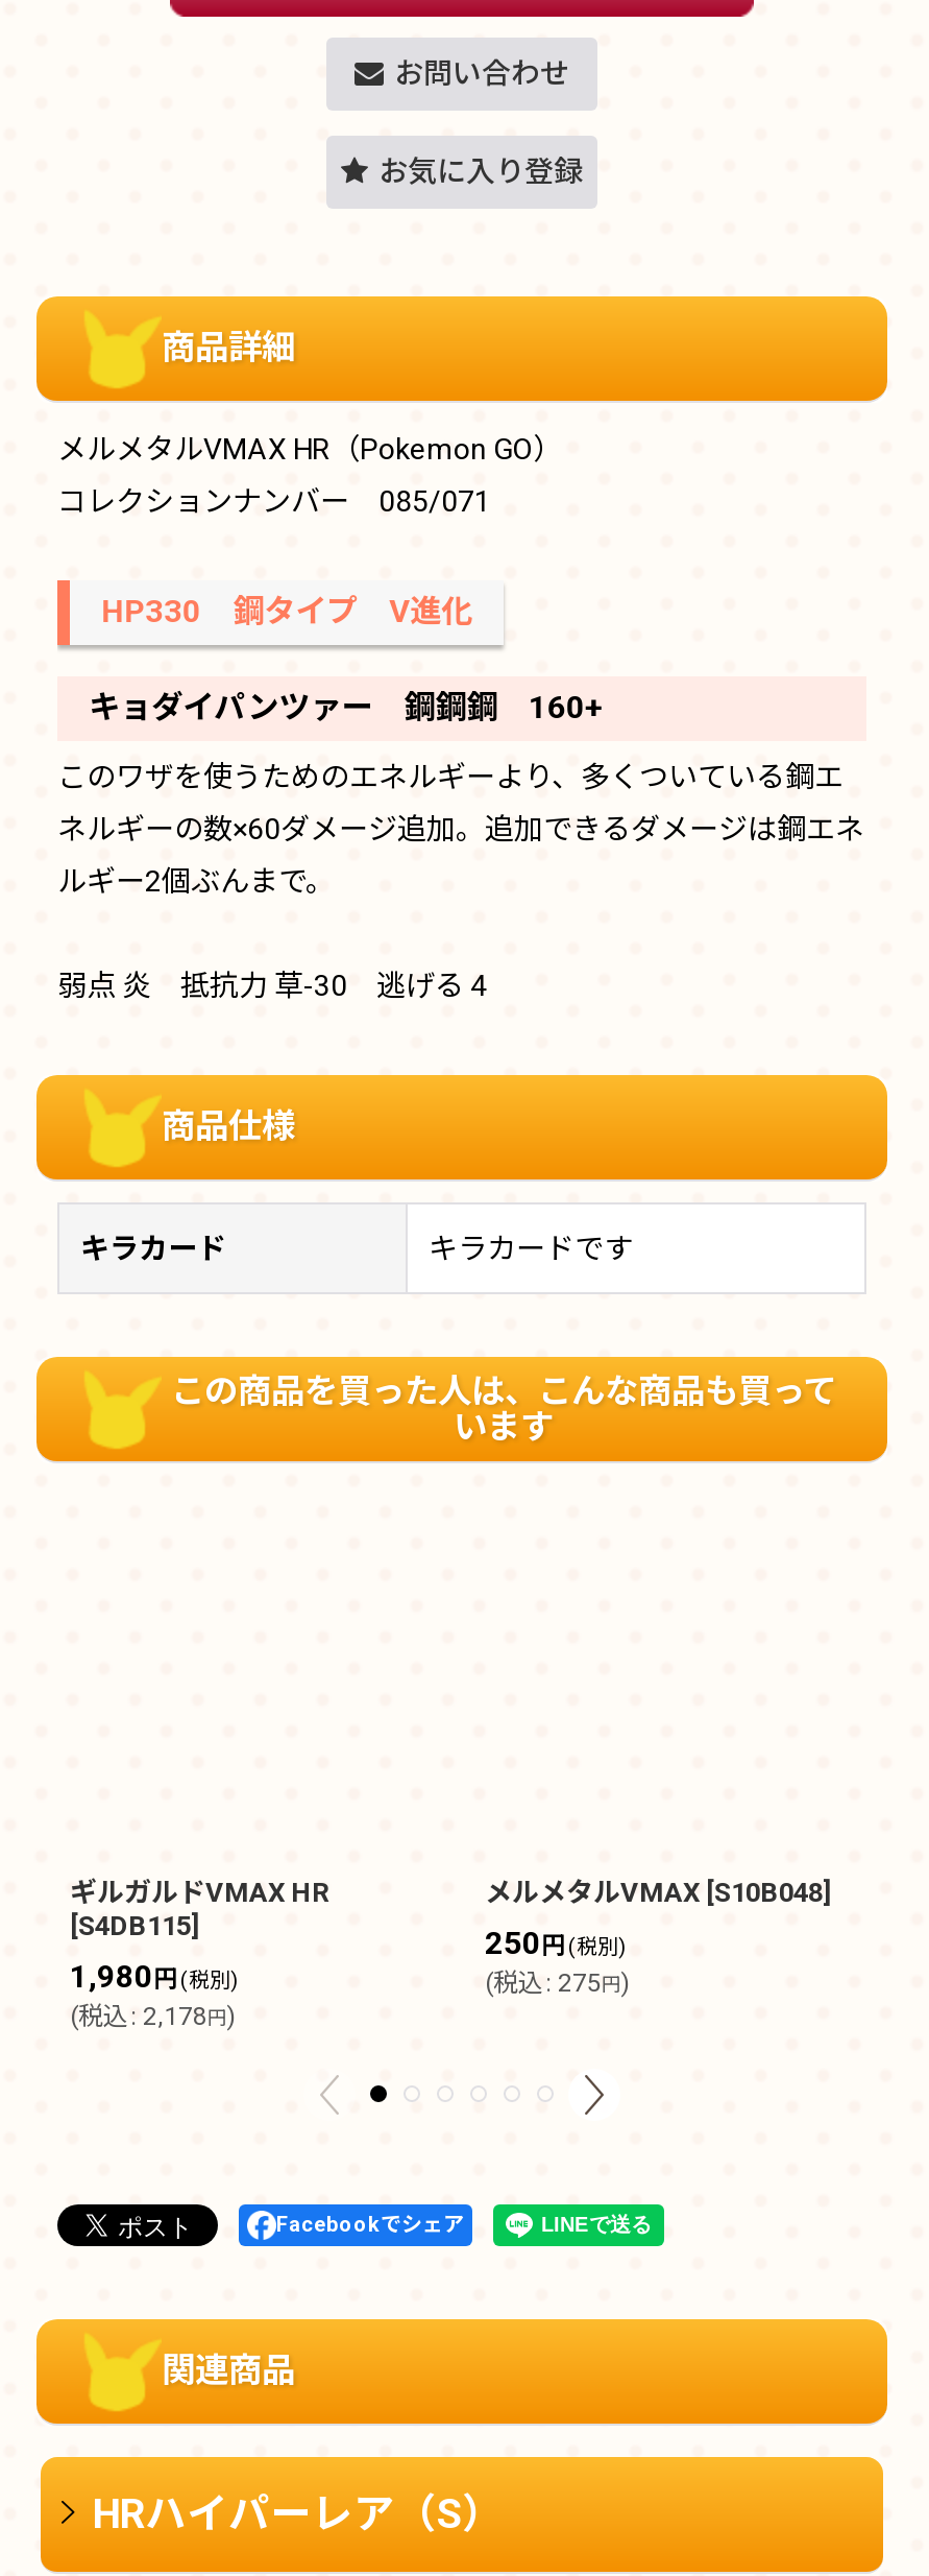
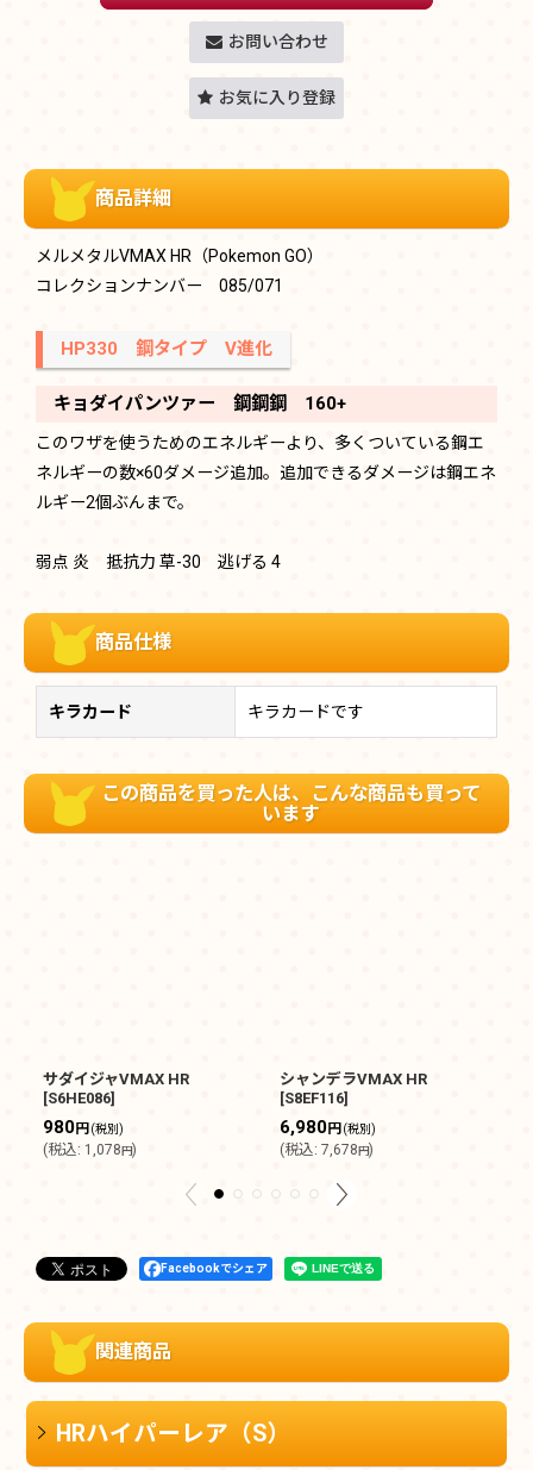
- ギルガルドVMAX HR
- [S4DB115]
- 1,980円(税別)
- (税込: 2,178円)
+ サダイジャVMAX HR
+ [S6HE086]
+ 980円(税別)
+ (税込: 1,078円)

- メルメタルVMAX [S10B048]
- 250円(税別)
- (税込: 275円)
+ シャンデラVMAX HR
+ [S8EF116]
+ 6,980円(税別)
+ (税込: 7,678円)
